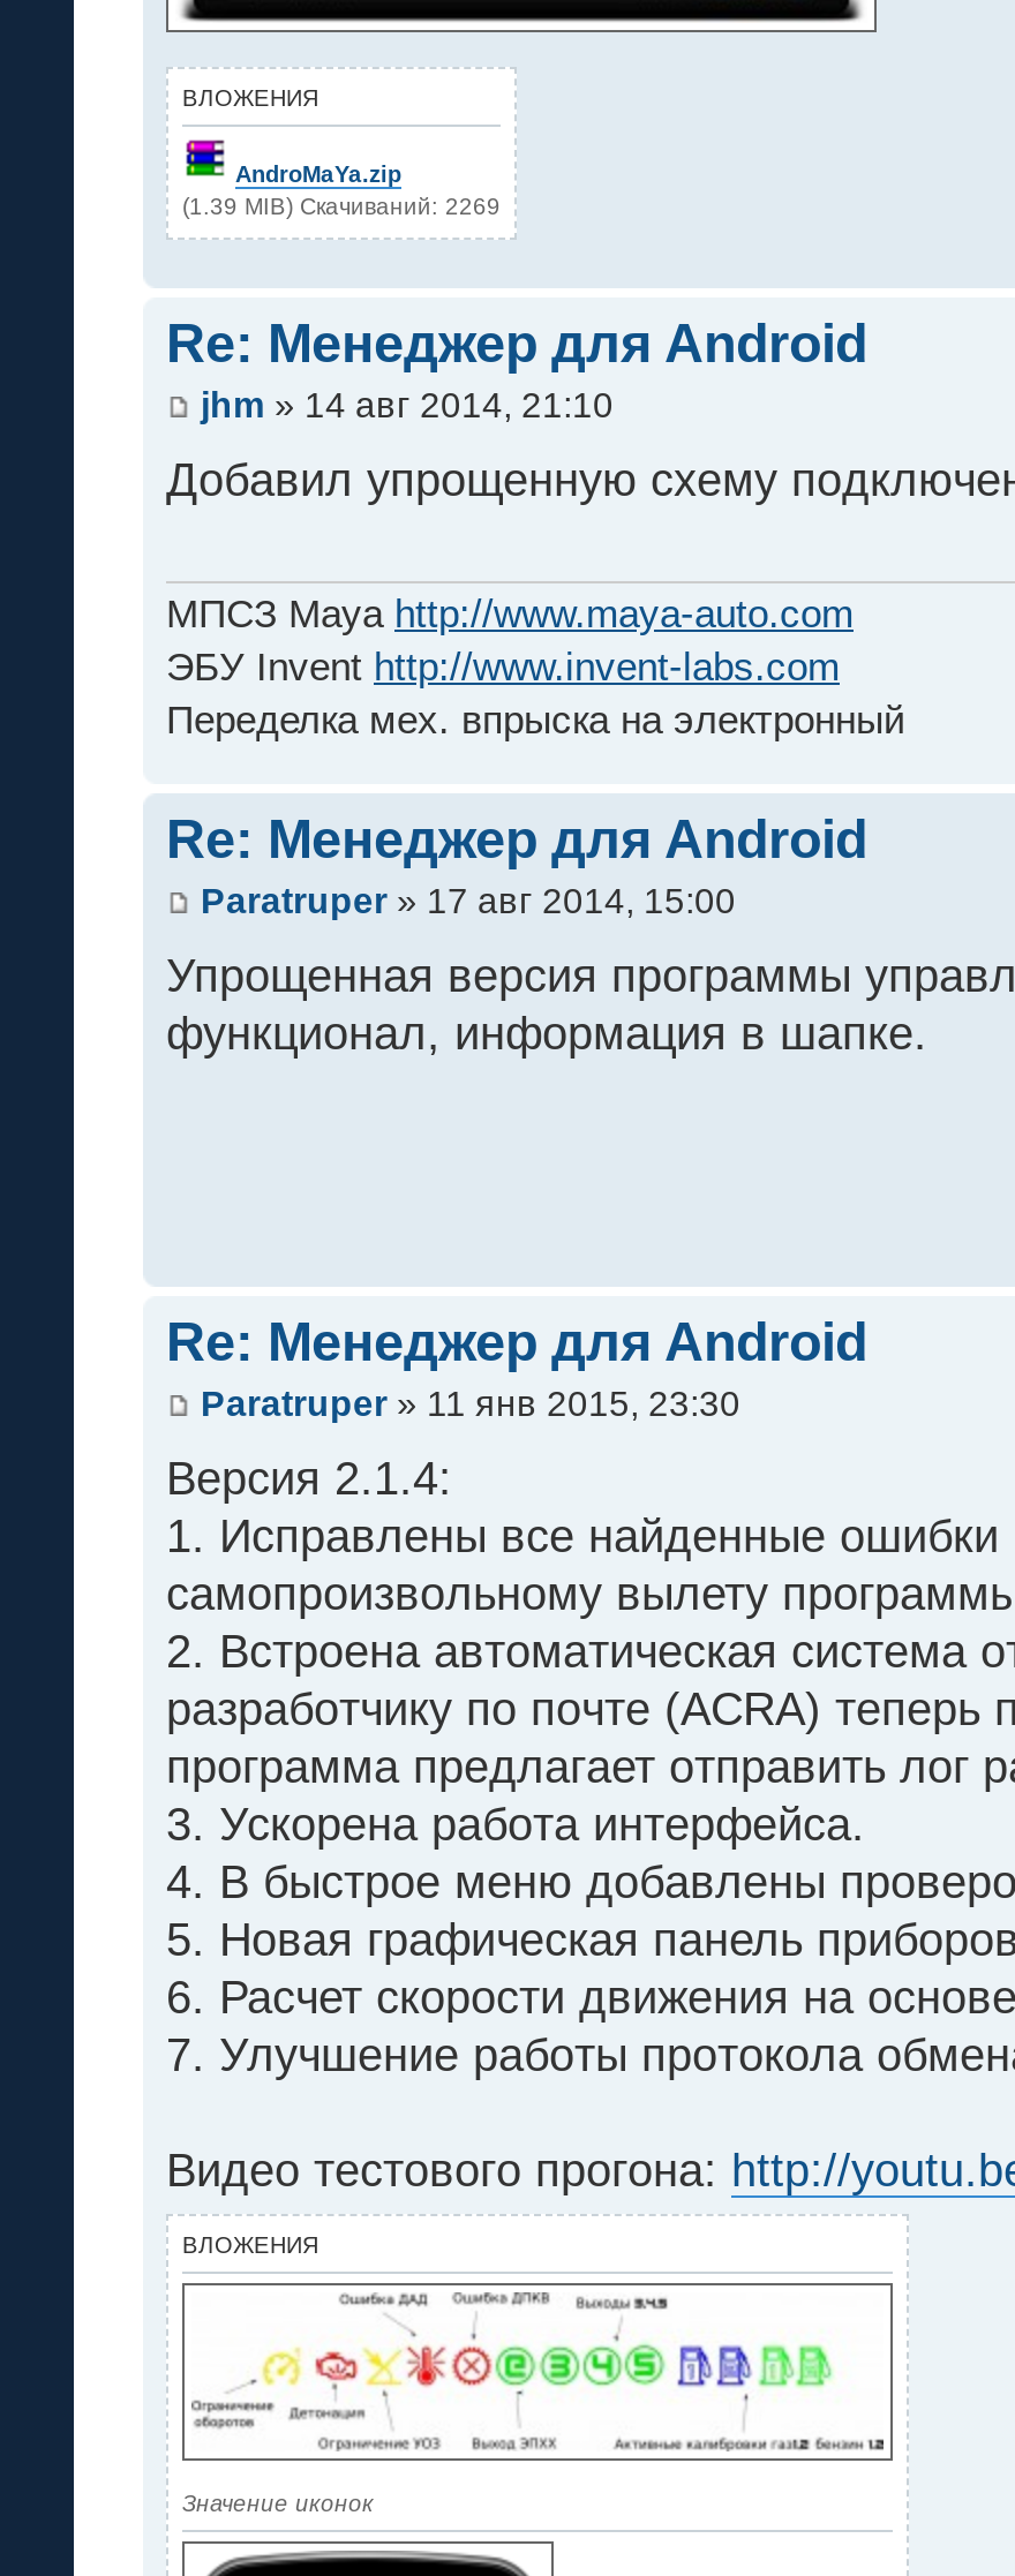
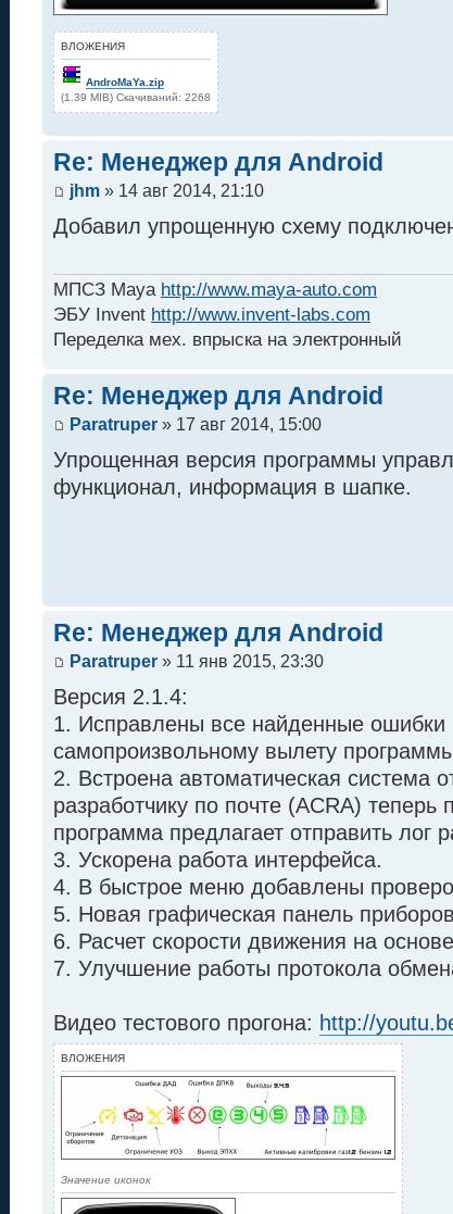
- (1.39 MIB) Скачиваний: 2269
+ (1.39 MIB) Скачиваний: 2268
